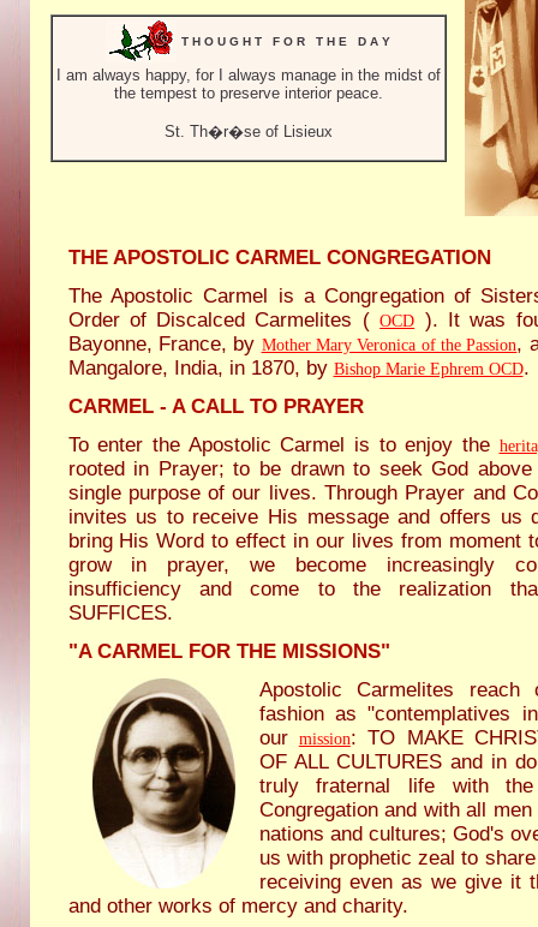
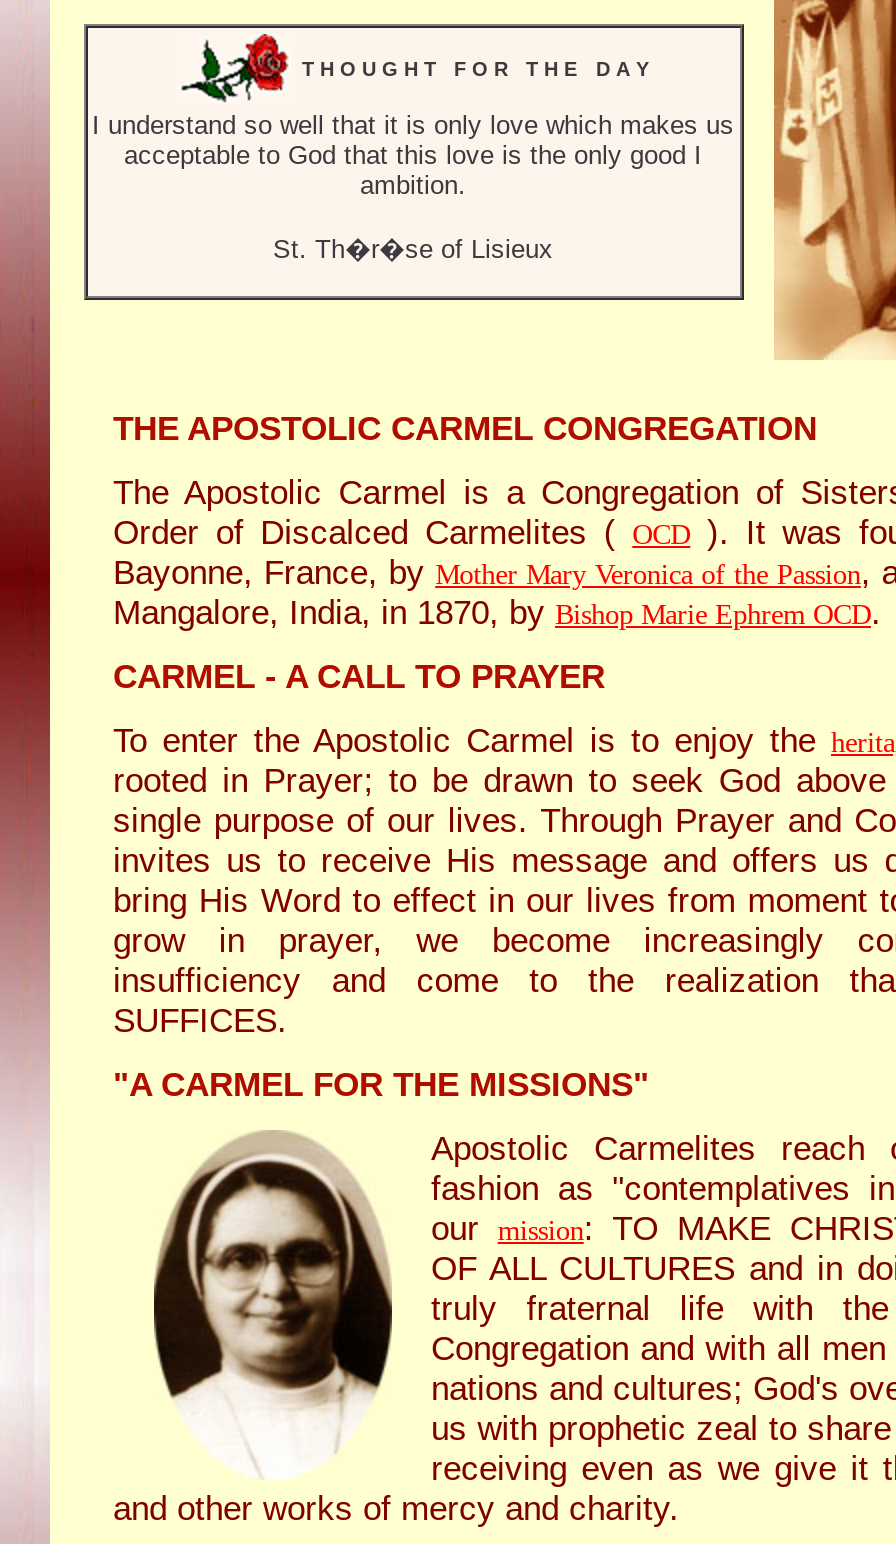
- I am always happy, for I always manage in the midst of
- the tempest to preserve interior peace.
+ I understand so well that it is only love which makes us
+ acceptable to God that this love is the only good I
+ ambition.
